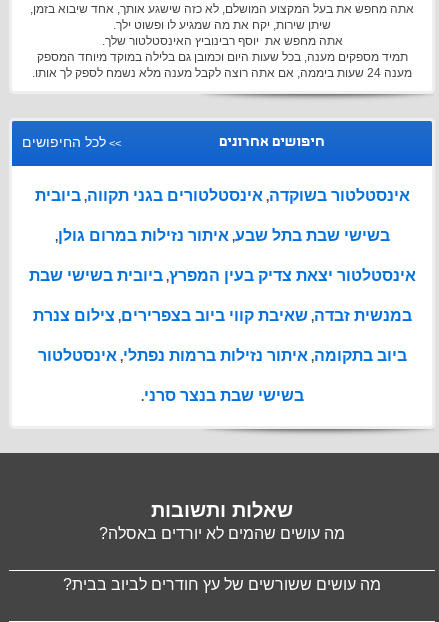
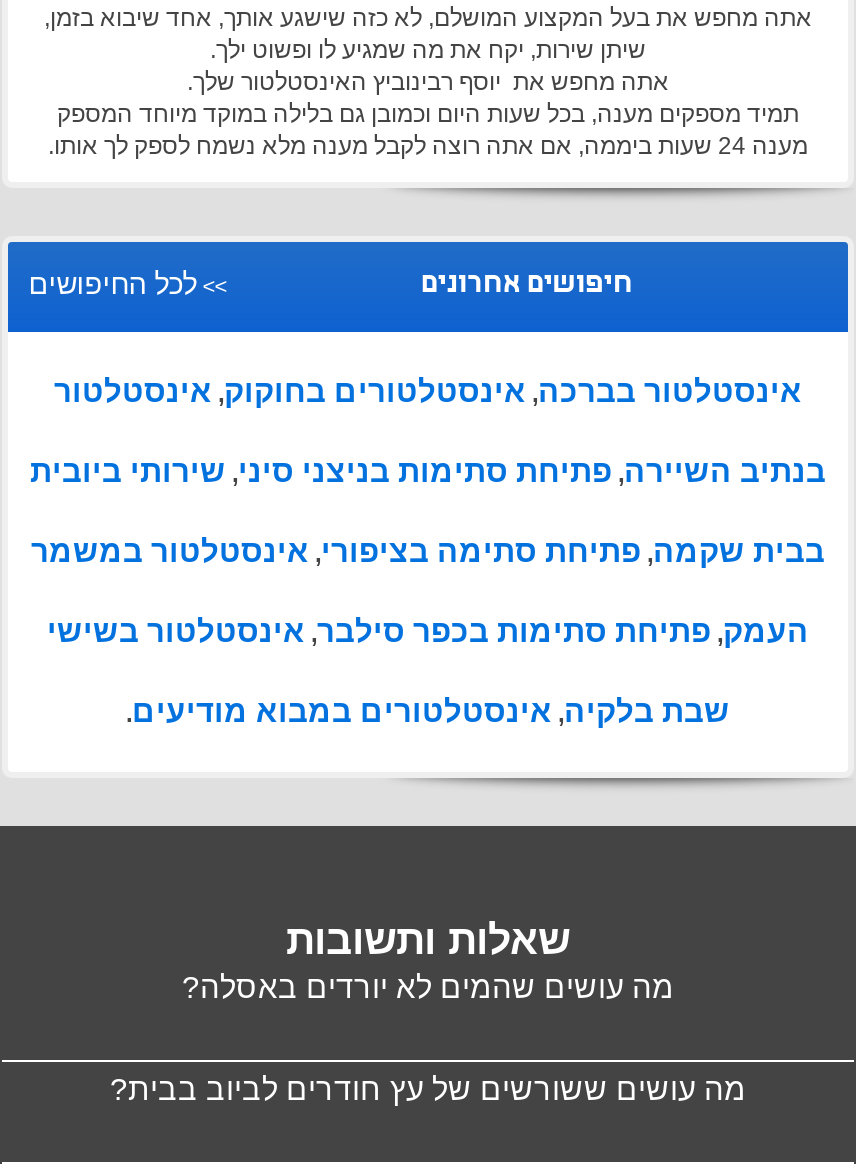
- אינסטלטור בשוקדה, אינסטלטורים בגני תקווה, ביובית
- בשישי שבת בתל שבע, איתור נזילות במרום גולן,
- אינסטלטור יצאת צדיק בעין המפרץ, ביובית בשישי שבת
- במנשית זבדה, שאיבת קווי ביוב בצפרירים, צילום צנרת
- ביוב בתקומה, איתור נזילות ברמות נפתלי, אינסטלטור
- בשישי שבת בנצר סרני.
+ אינסטלטור בברכה, אינסטלטורים בחוקוק, אינסטלטור
+ בנתיב השיירה, פתיחת סתימות בניצני סיני, שירותי ביובית
+ בבית שקמה, פתיחת סתימה בציפורי, אינסטלטור במשמר
+ העמק, פתיחת סתימות בכפר סילבר, אינסטלטור בשישי
+ שבת בלקיה, אינסטלטורים במבוא מודיעים.
